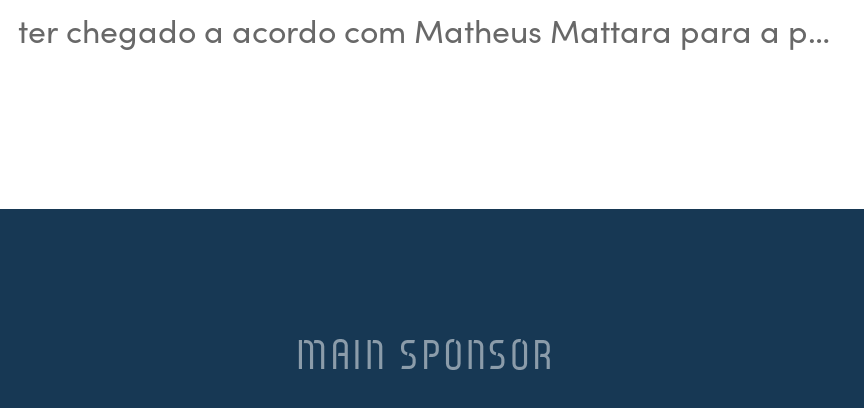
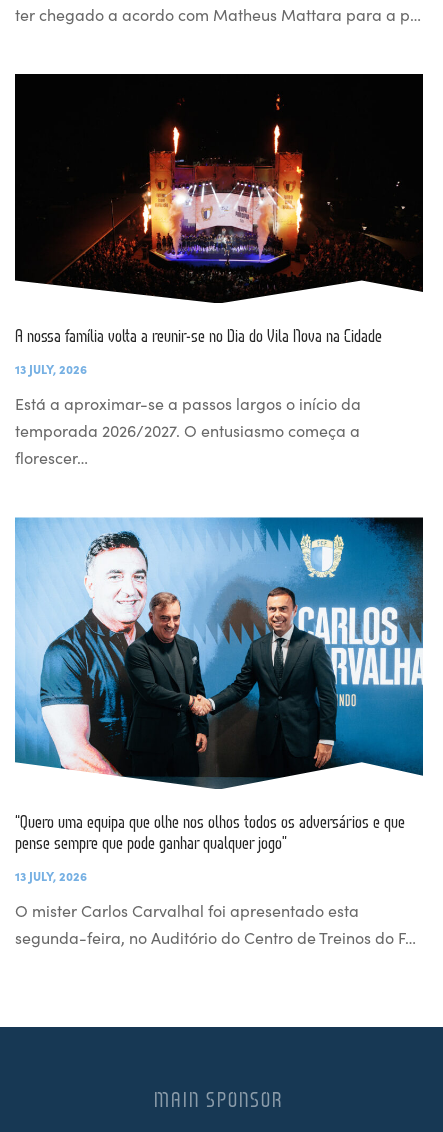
+ [image]
+ A nossa família volta a reunir-se no Dia do Vila Nova na Cidade
+ 13 JULY, 2026
+ Está a aproximar-se a passos largos o início da
+ temporada 2026/2027. O entusiasmo começa a
+ florescer…

+ [image]
+ “Quero uma equipa que olhe nos olhos todos os adversários e que
+ pense sempre que pode ganhar qualquer jogo”
+ 13 JULY, 2026
+ O mister Carlos Carvalhal foi apresentado esta
+ segunda-feira, no Auditório do Centro de Treinos do F…
